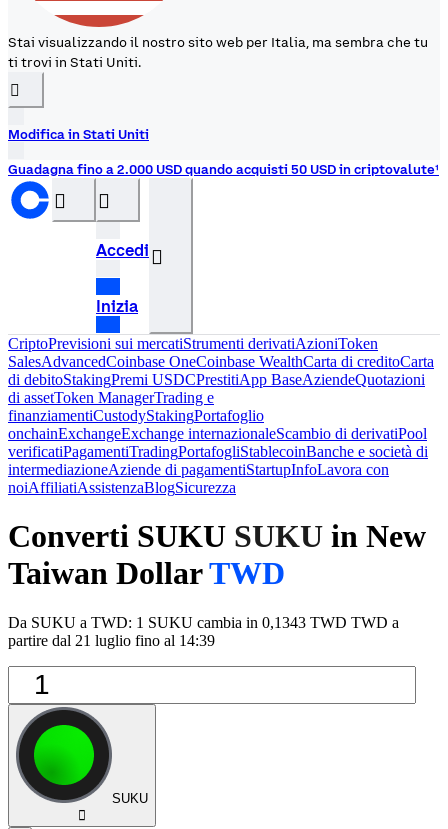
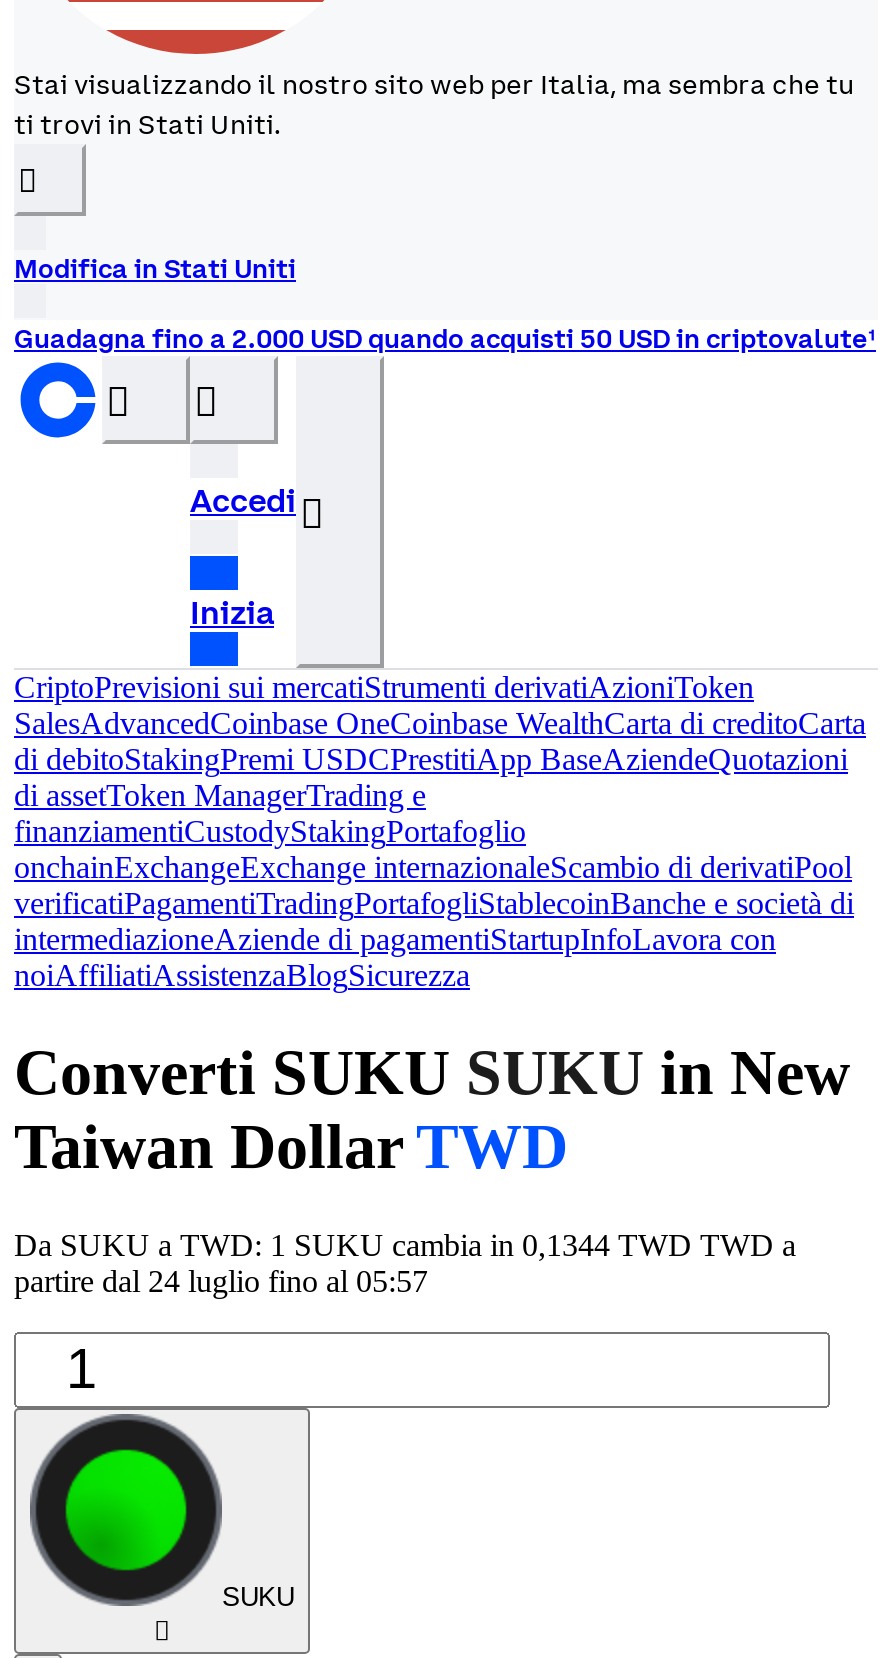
- Da SUKU a TWD: 1 SUKU cambia in 0,1343 TWD TWD a
+ Da SUKU a TWD: 1 SUKU cambia in 0,1344 TWD TWD a

- partire dal 21 luglio fino al 14:39
+ partire dal 24 luglio fino al 05:57
